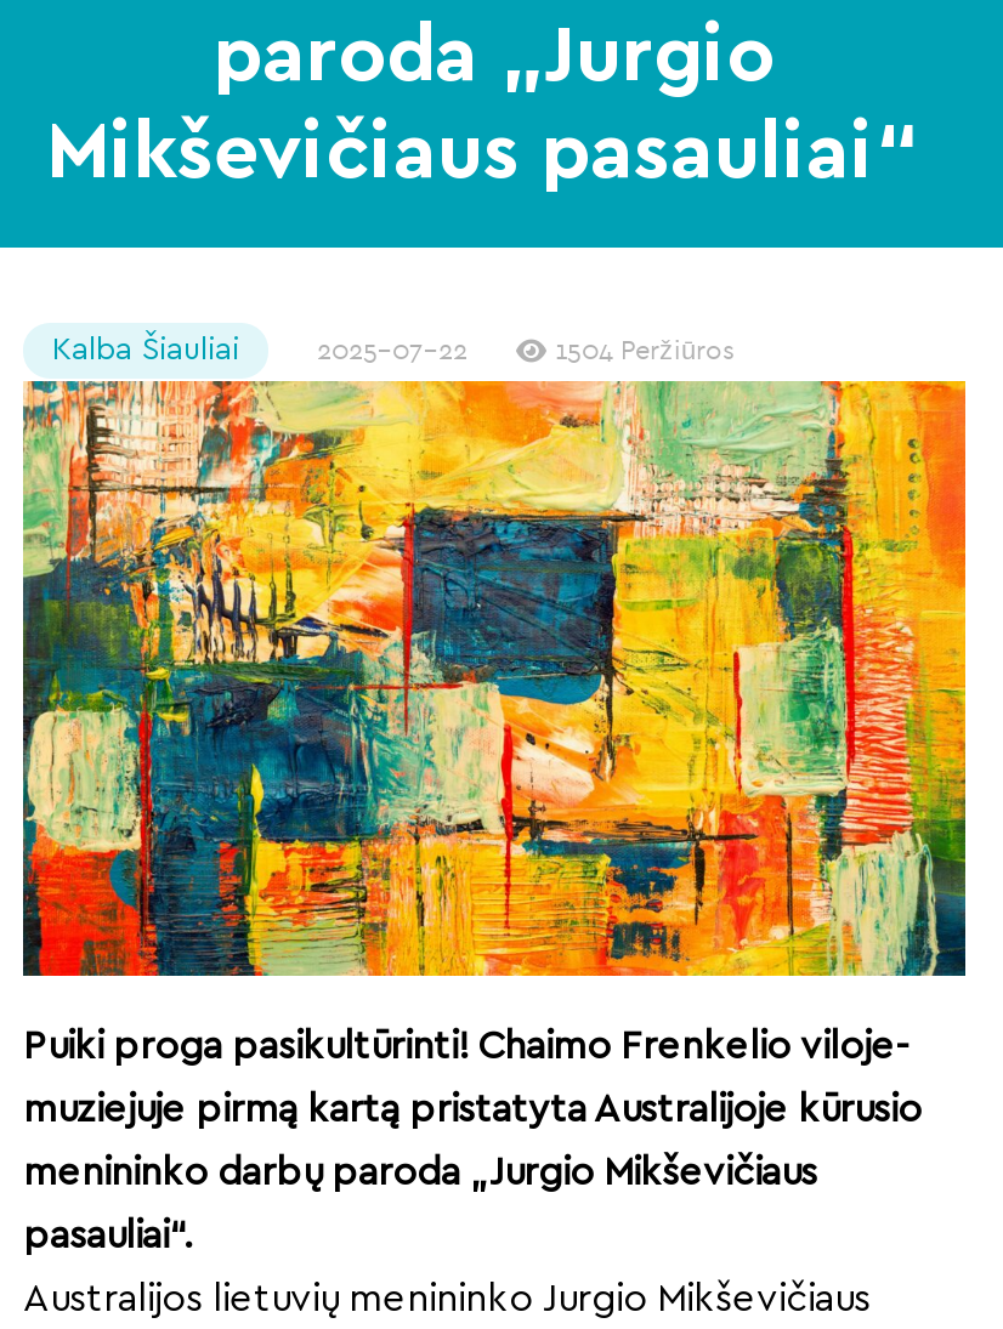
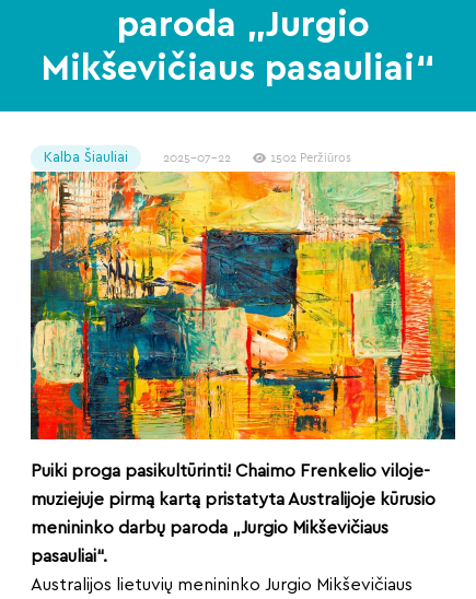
- 1504 Peržiūros
+ 1502 Peržiūros
